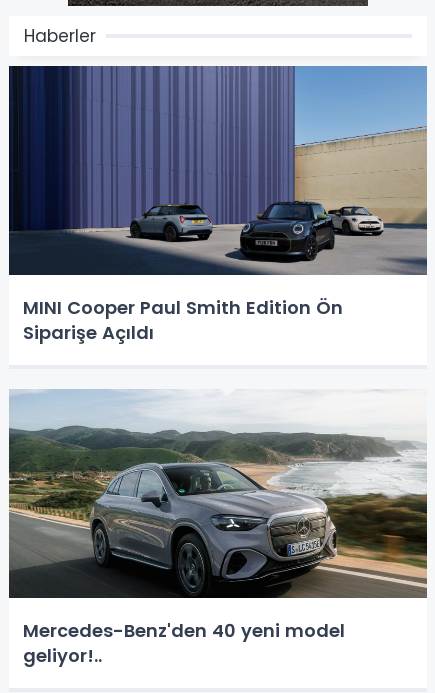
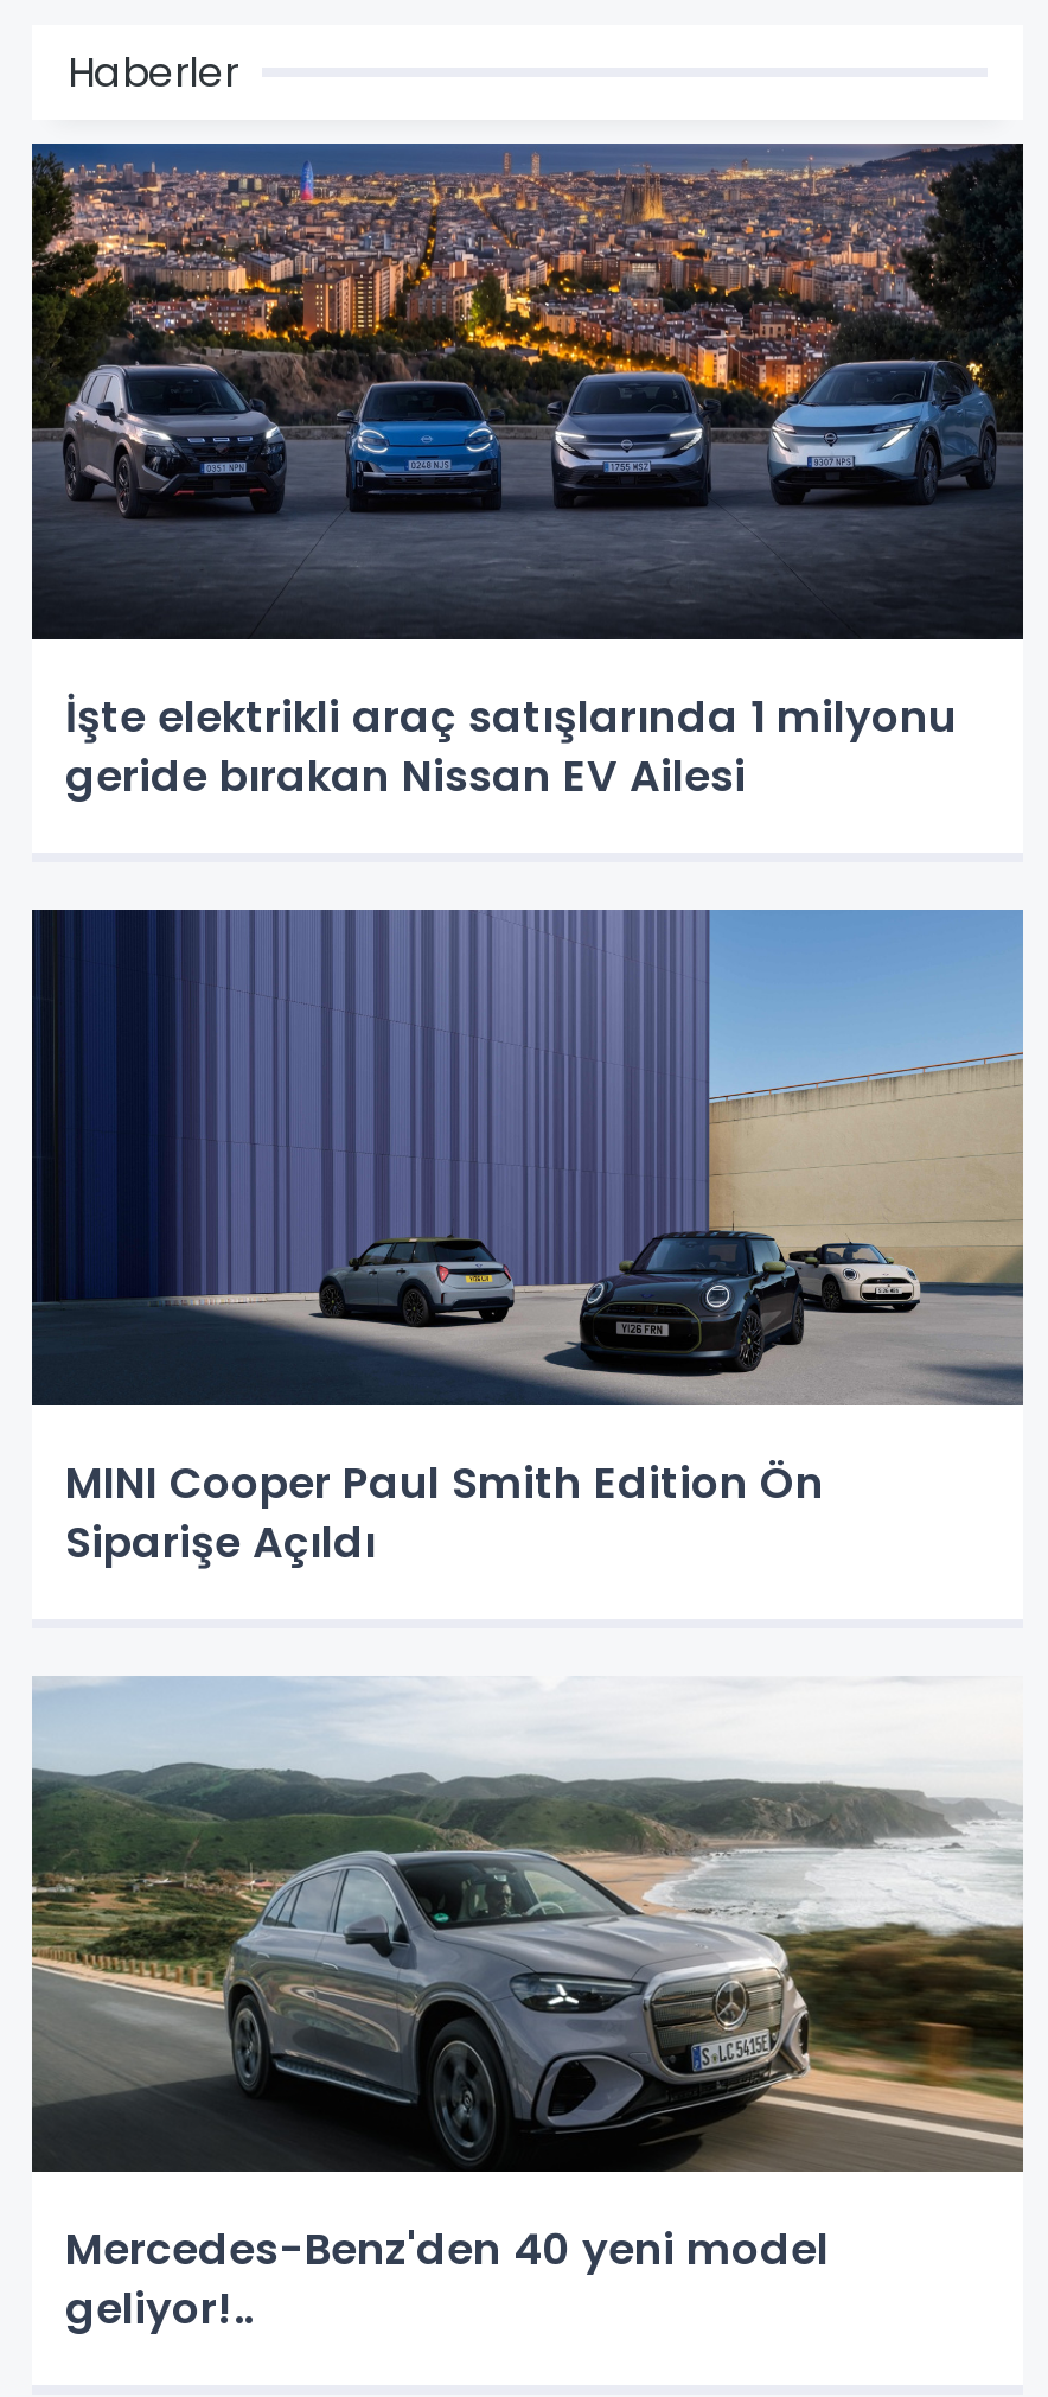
+ [image]
+ İşte elektrikli araç satışlarında 1 milyonu
+ geride bırakan Nissan EV Ailesi
